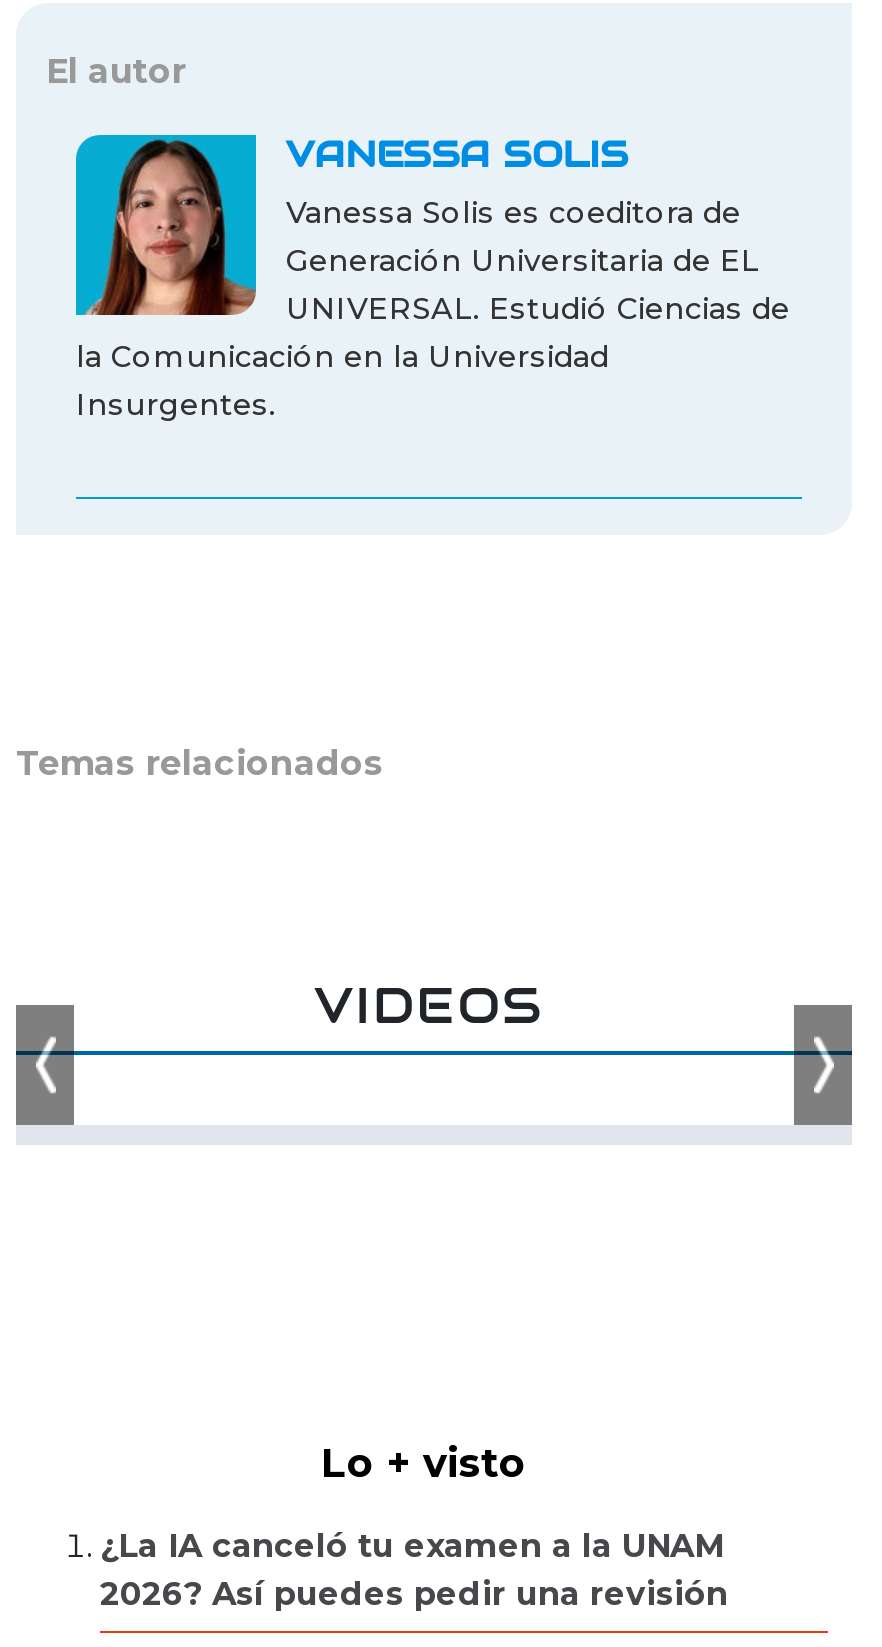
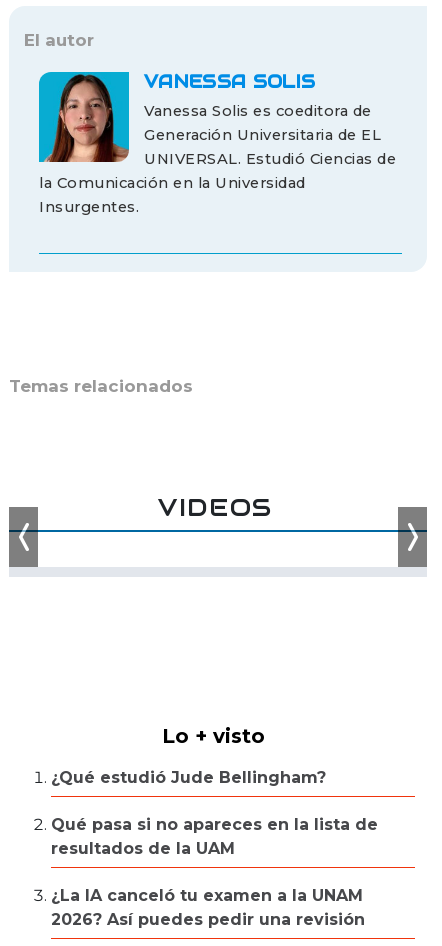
+ ¿Qué estudió Jude Bellingham?
+ Qué pasa si no apareces en la lista de
+ resultados de la UAM
